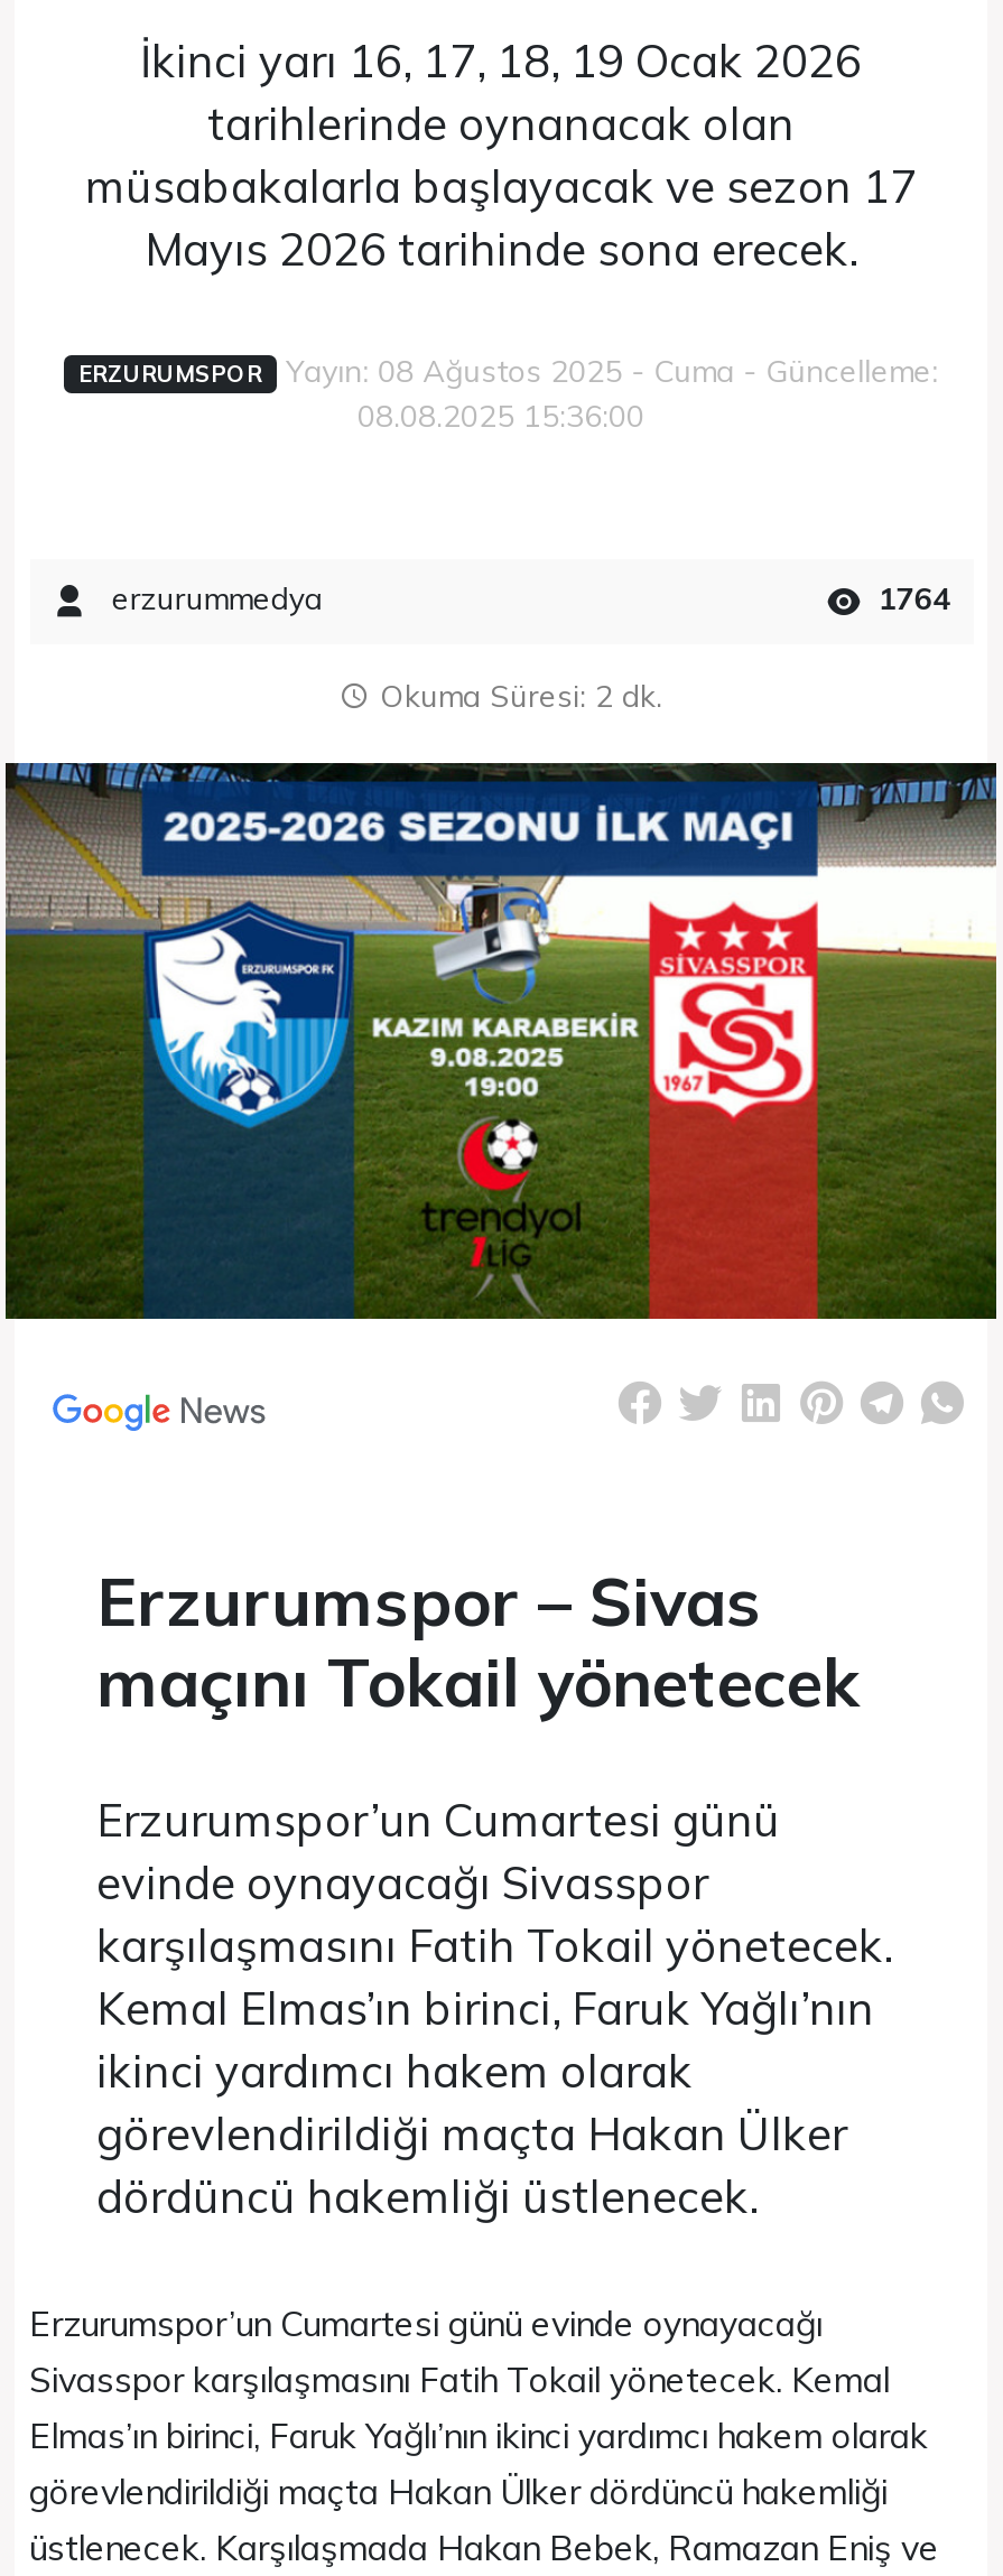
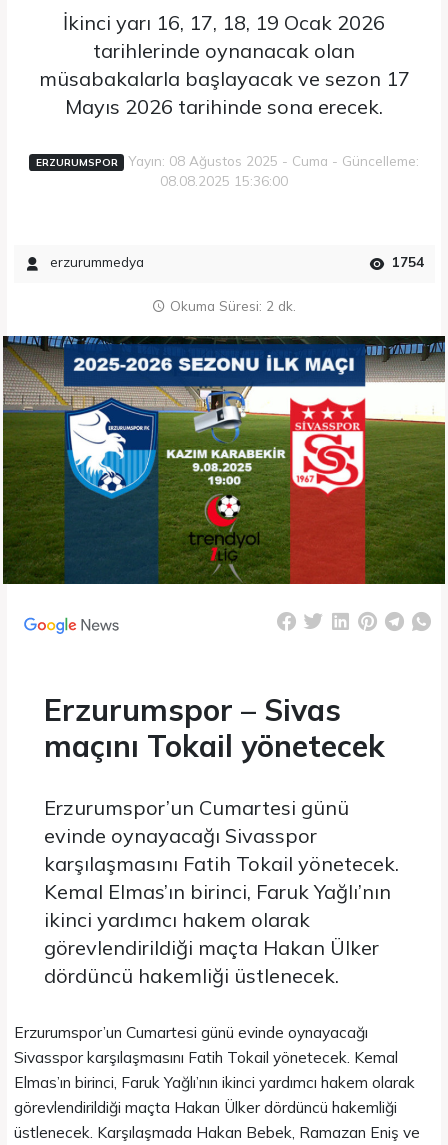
- 1764
+ 1754
